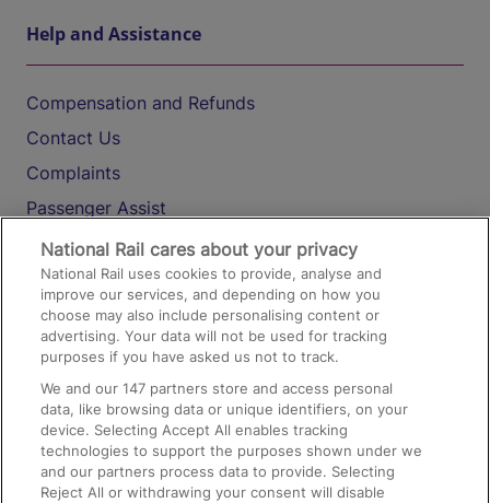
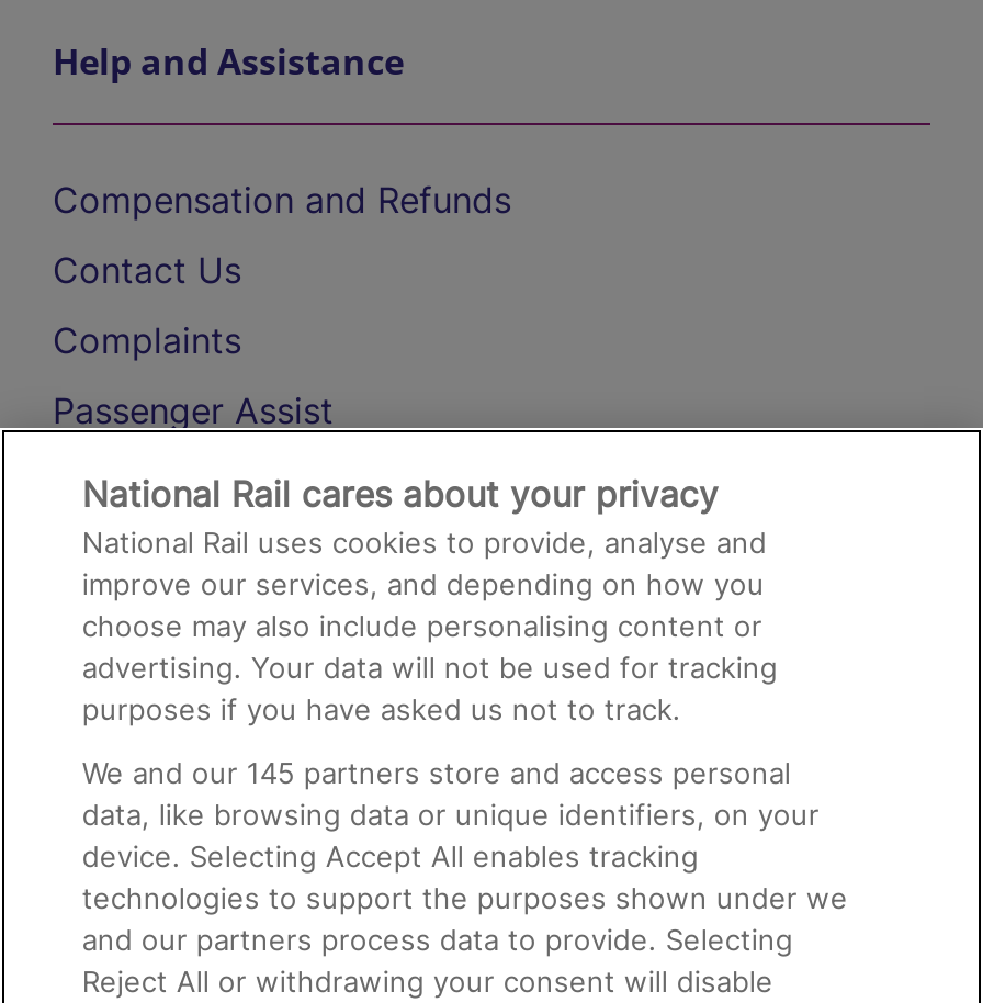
- We and our 147 partners store and access personal
+ We and our 145 partners store and access personal
